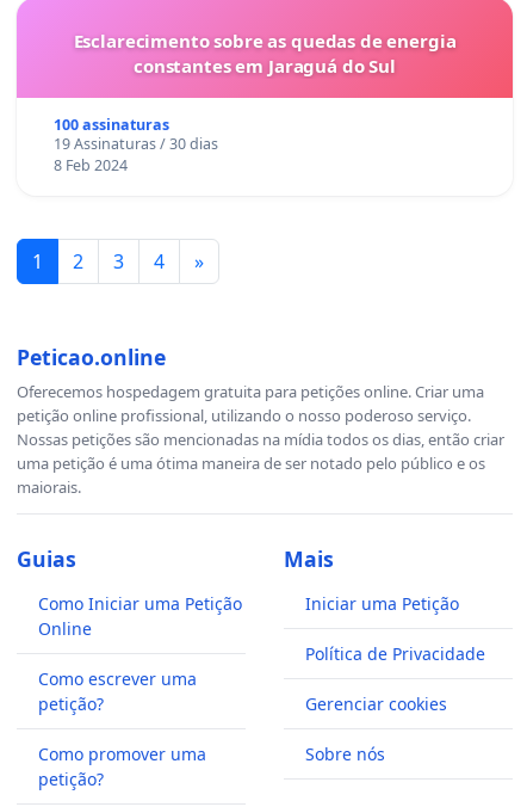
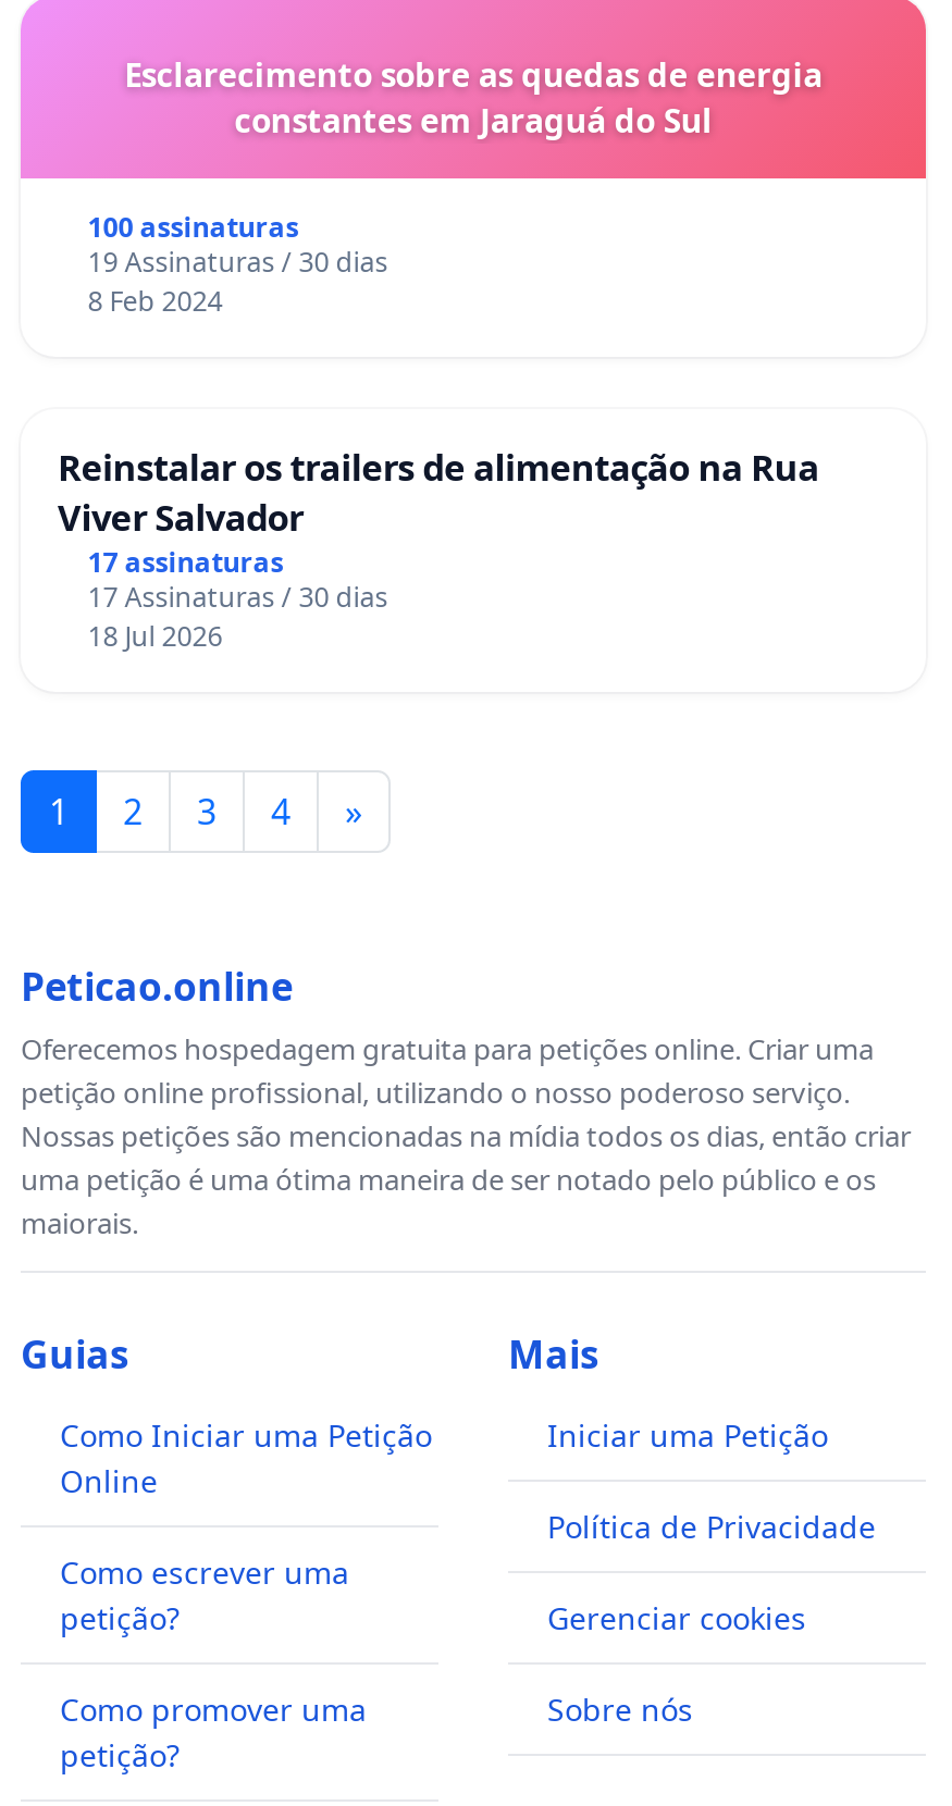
+ Reinstalar os trailers de alimentação na Rua
+ Viver Salvador
+ 17 assinaturas
+ 17 Assinaturas / 30 dias
+ 18 Jul 2026
